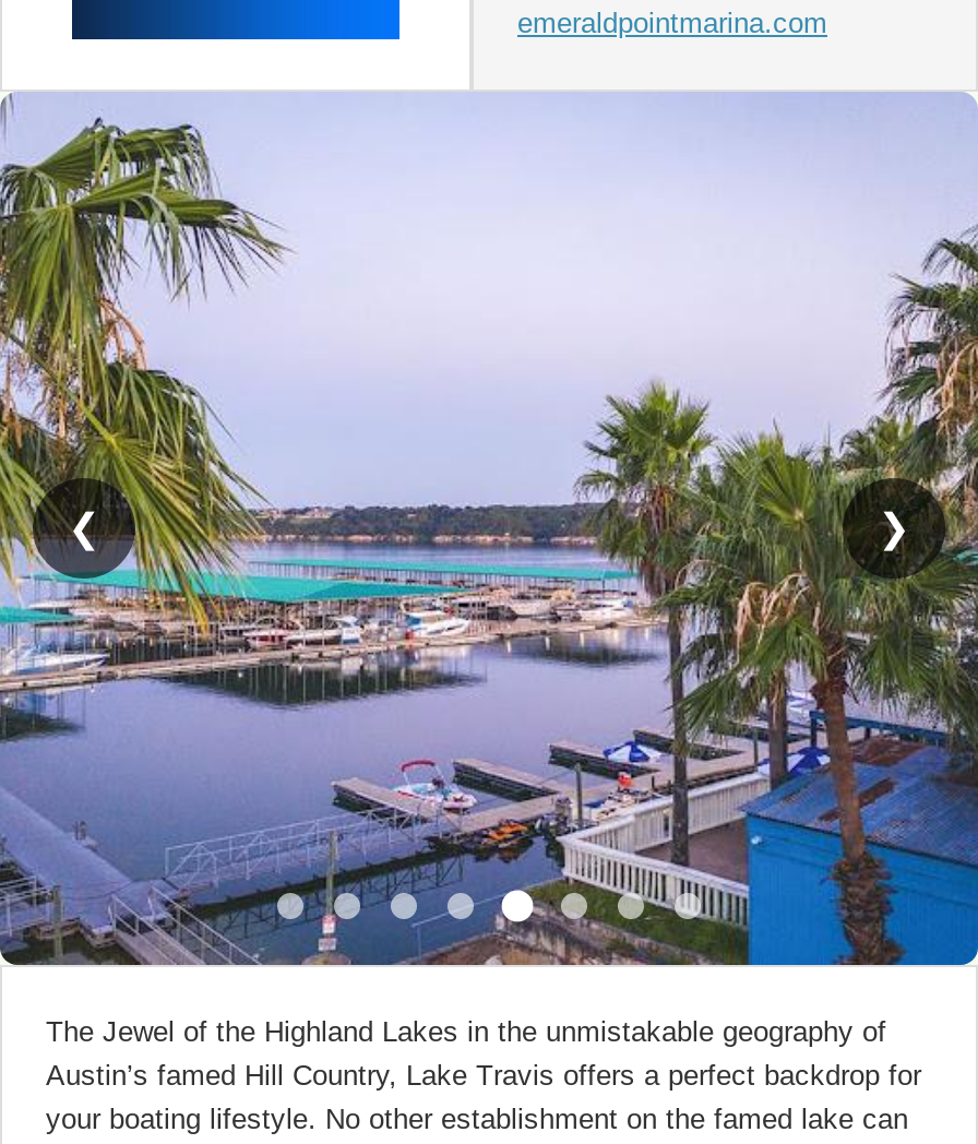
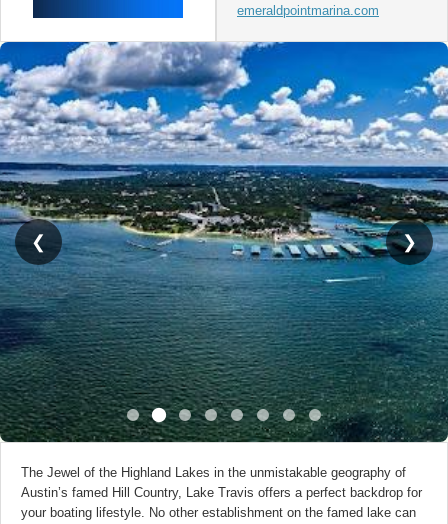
- [image]
+ [image]
